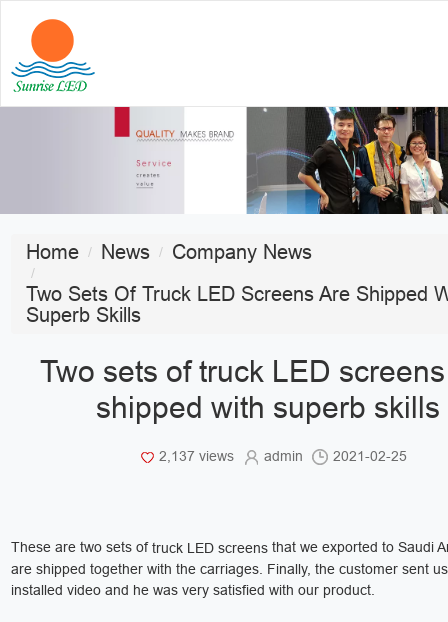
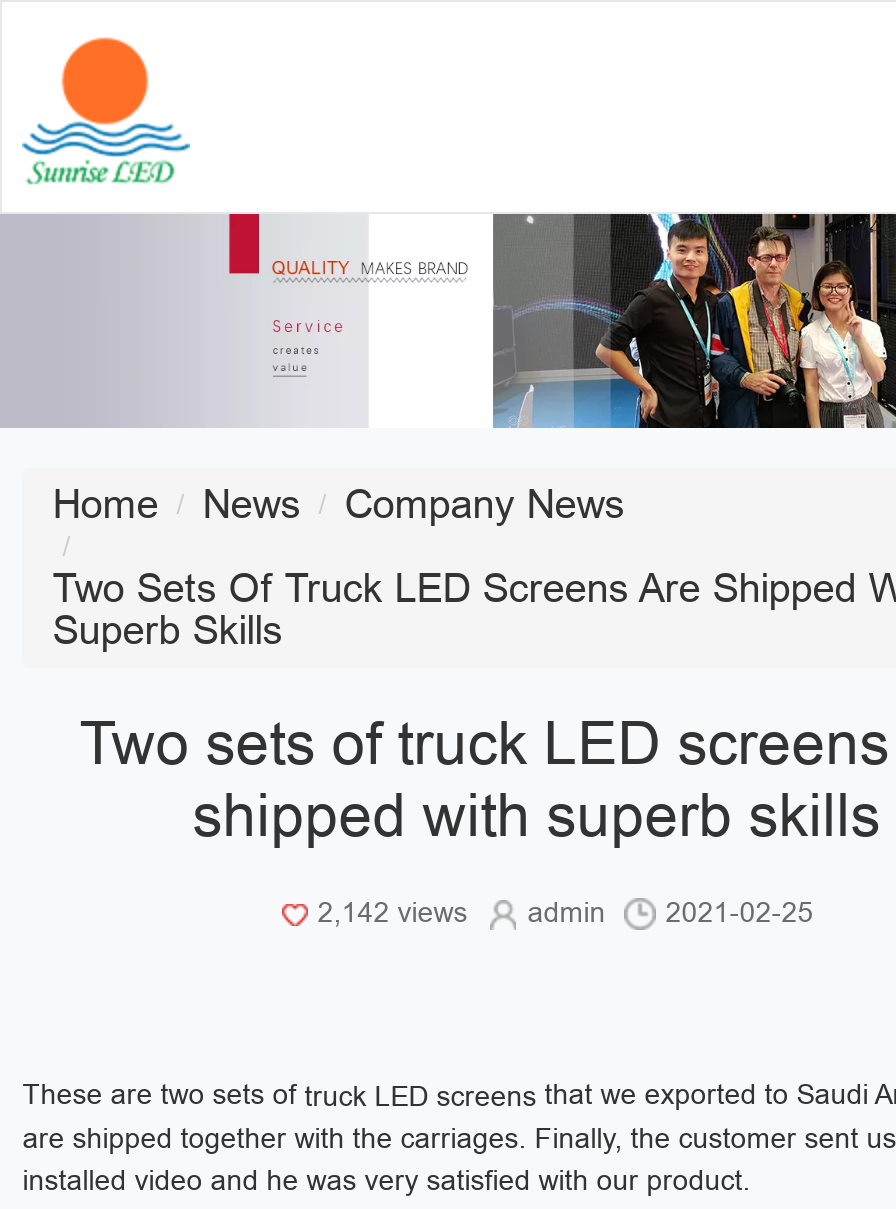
- 2,137 views admin 2021-02-25
+ 2,142 views admin 2021-02-25
